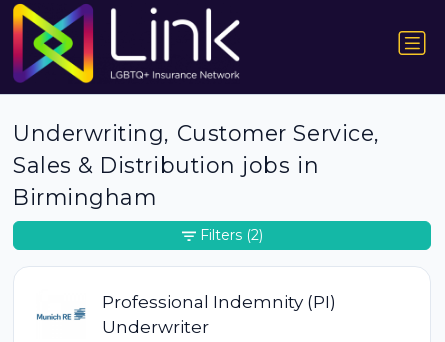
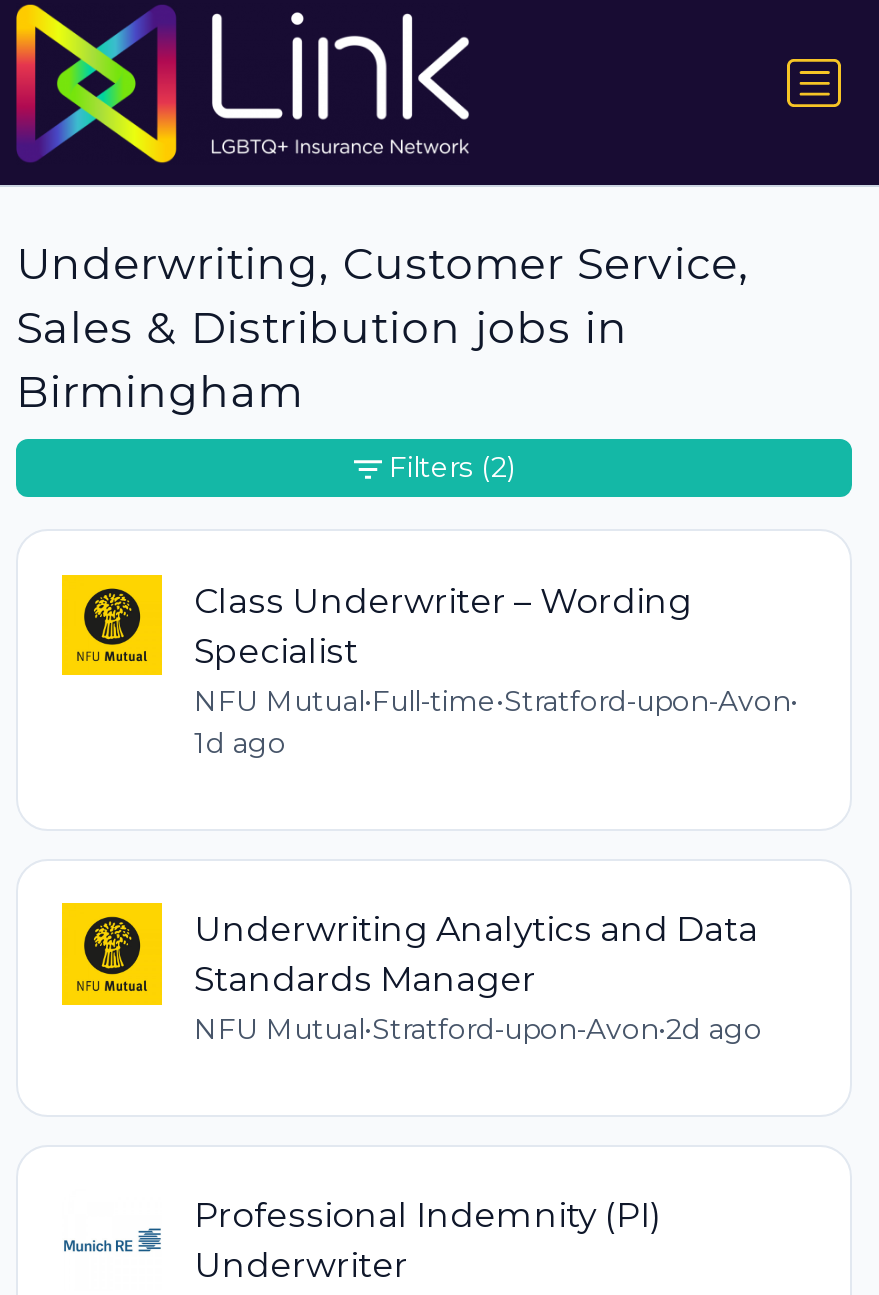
+ [image]
+ Class Underwriter – Wording
+ Specialist
+ NFU Mutual•Full-time•Stratford-upon-Avon•
+ 1d ago

+ [image]
+ Underwriting Analytics and Data
+ Standards Manager
+ NFU Mutual•Stratford-upon-Avon•2d ago
